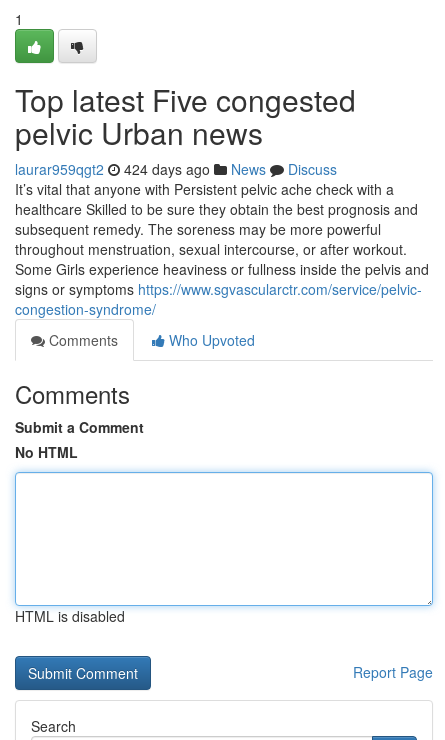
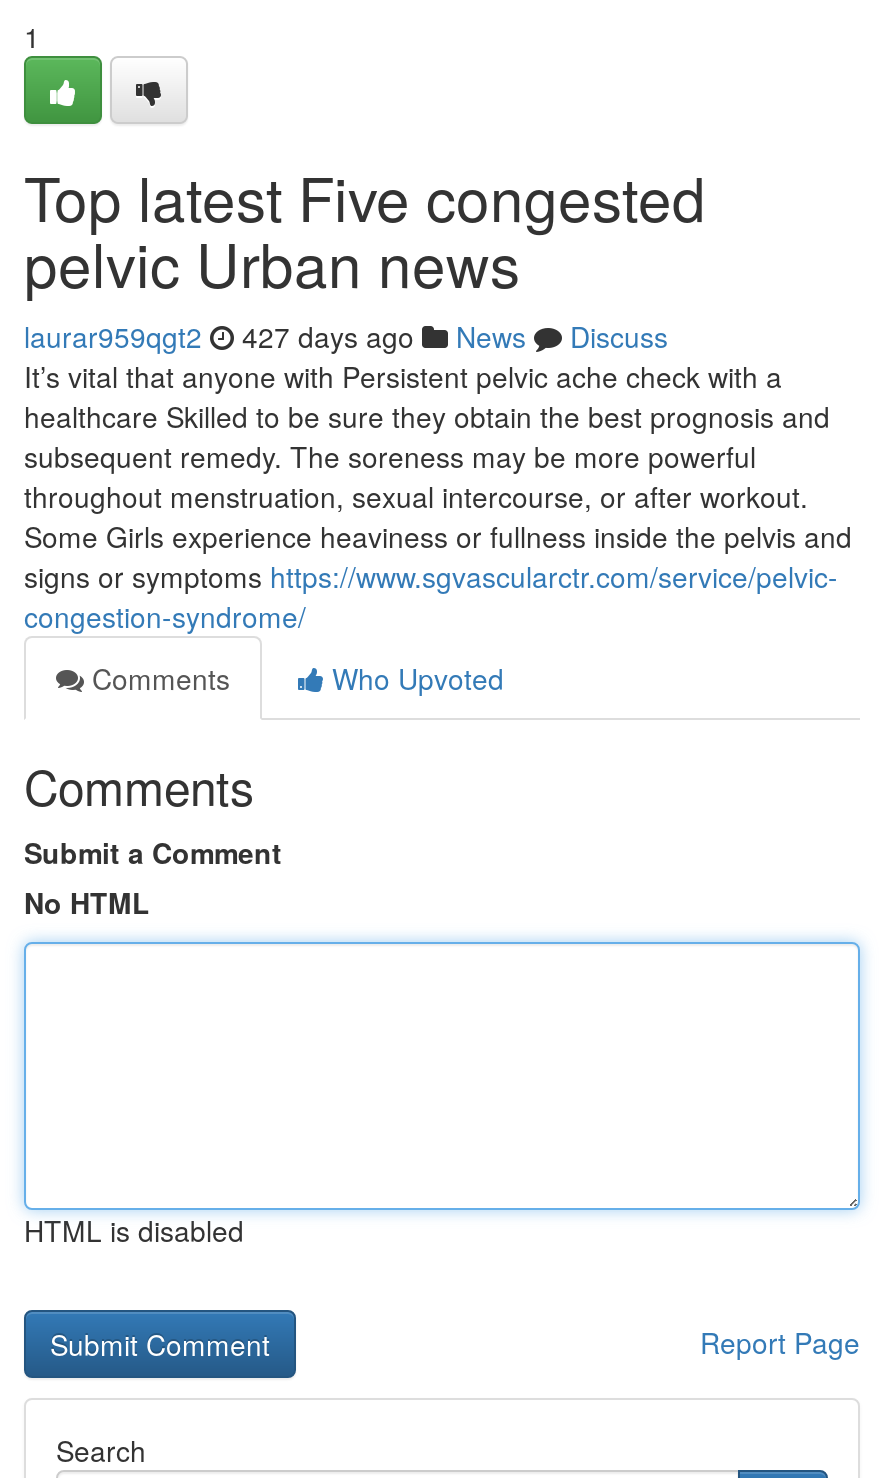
- laurar959qgt2 424 days ago News Discuss
+ laurar959qgt2 427 days ago News Discuss
